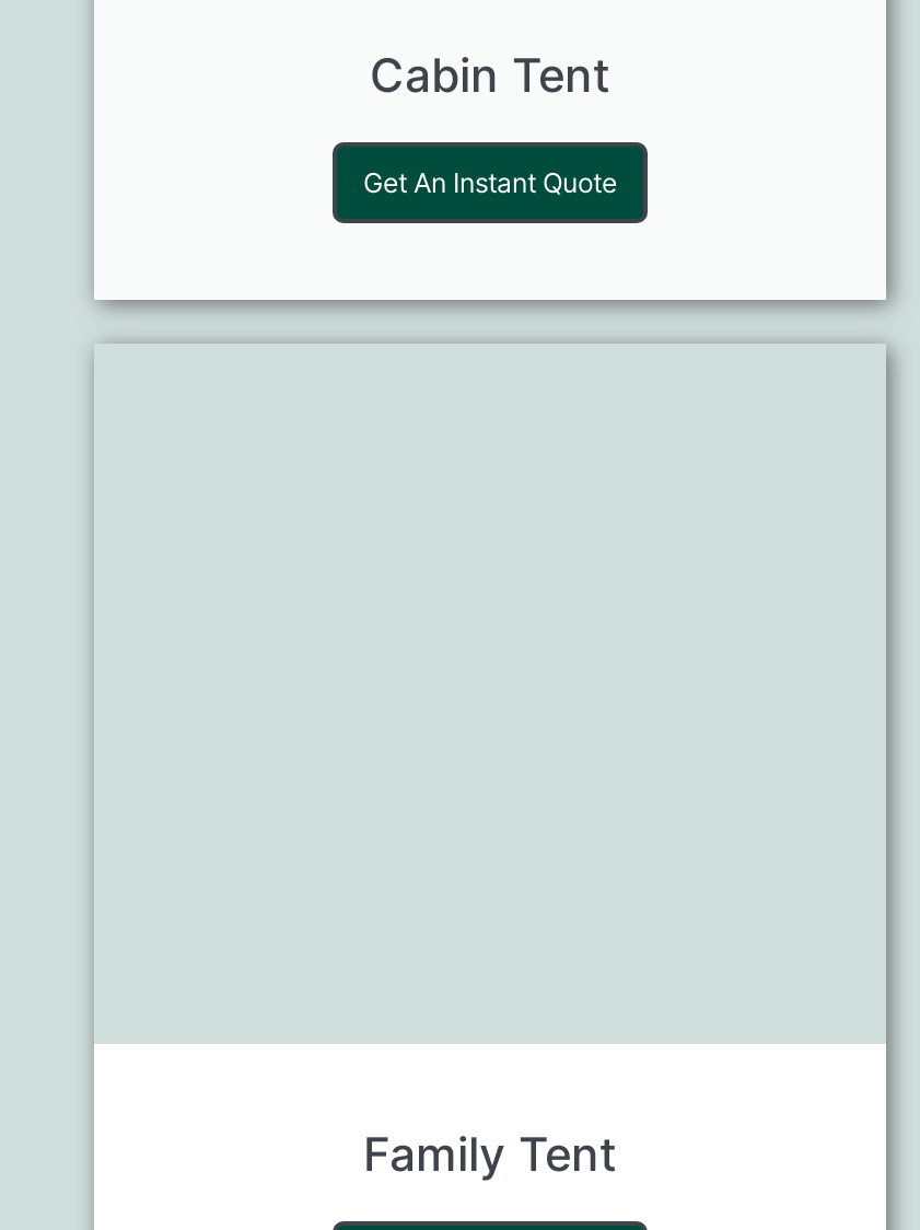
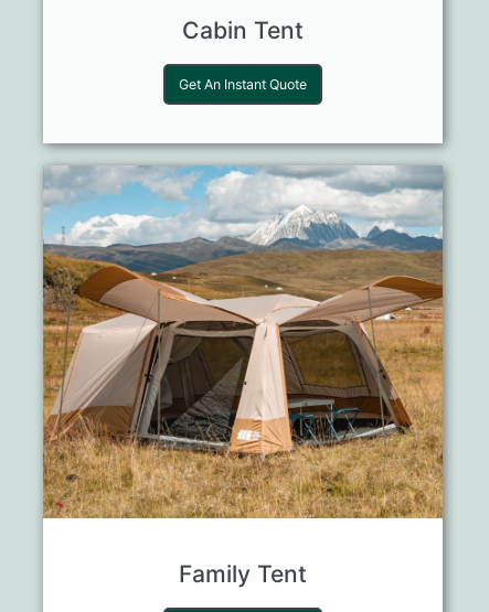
+ [image]
